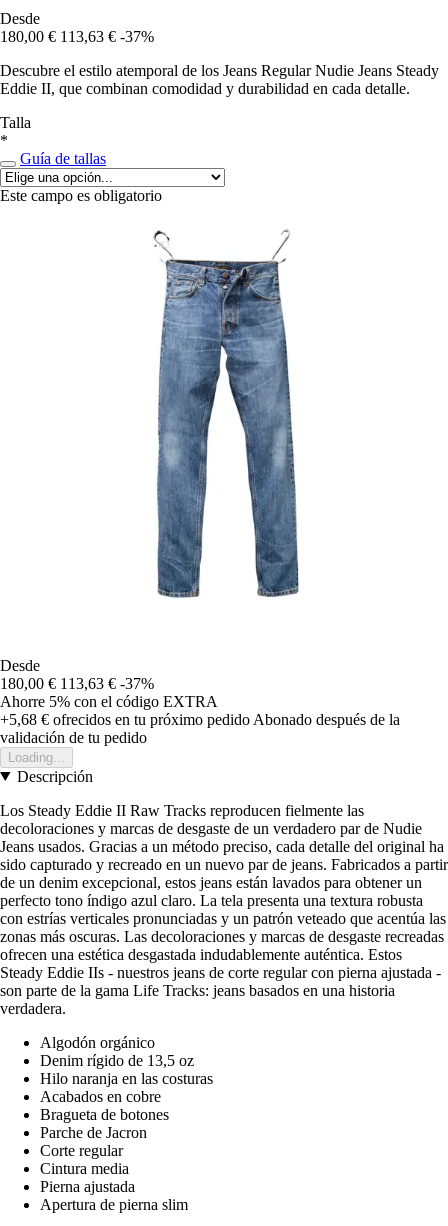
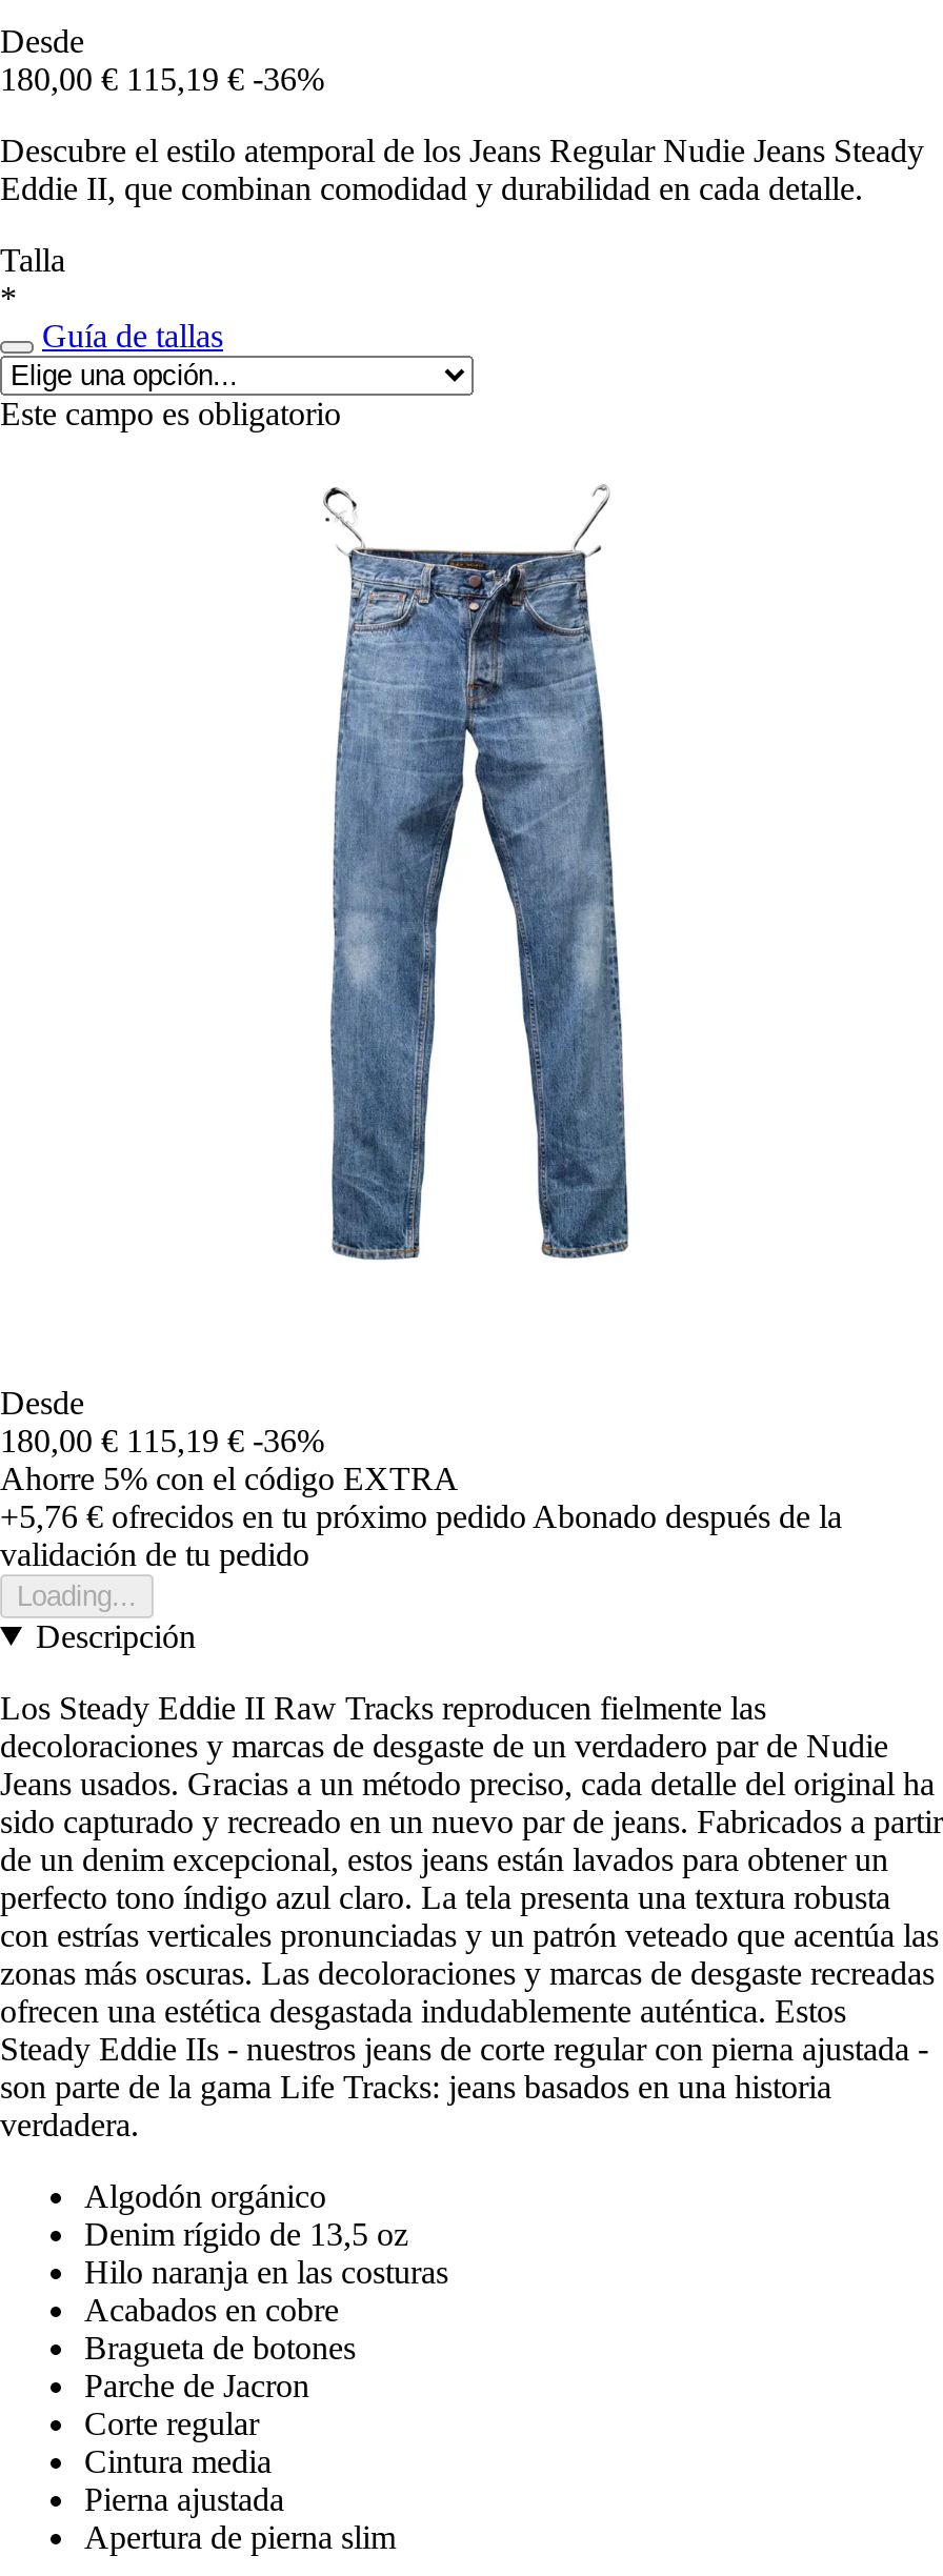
- 180,00 € 113,63 € -37%
+ 180,00 € 115,19 € -36%

- 180,00 € 113,63 € -37%
+ 180,00 € 115,19 € -36%

- +5,68 €ofrecidos en tu próximo pedido Abonado después de la
+ +5,76 €ofrecidos en tu próximo pedido Abonado después de la
